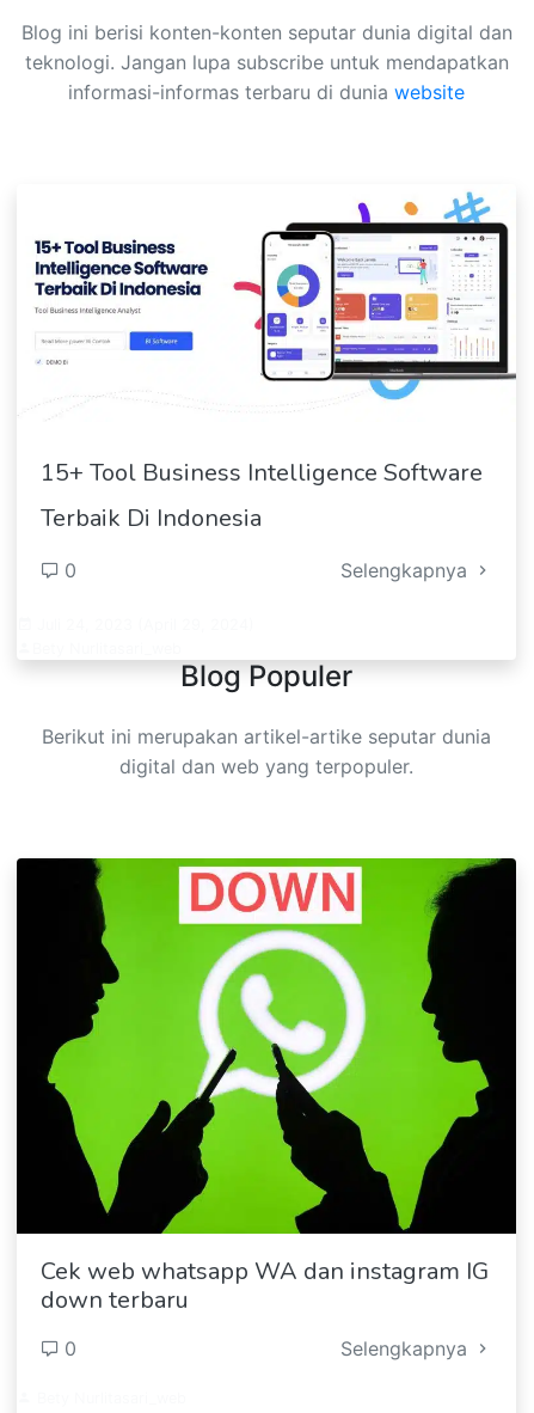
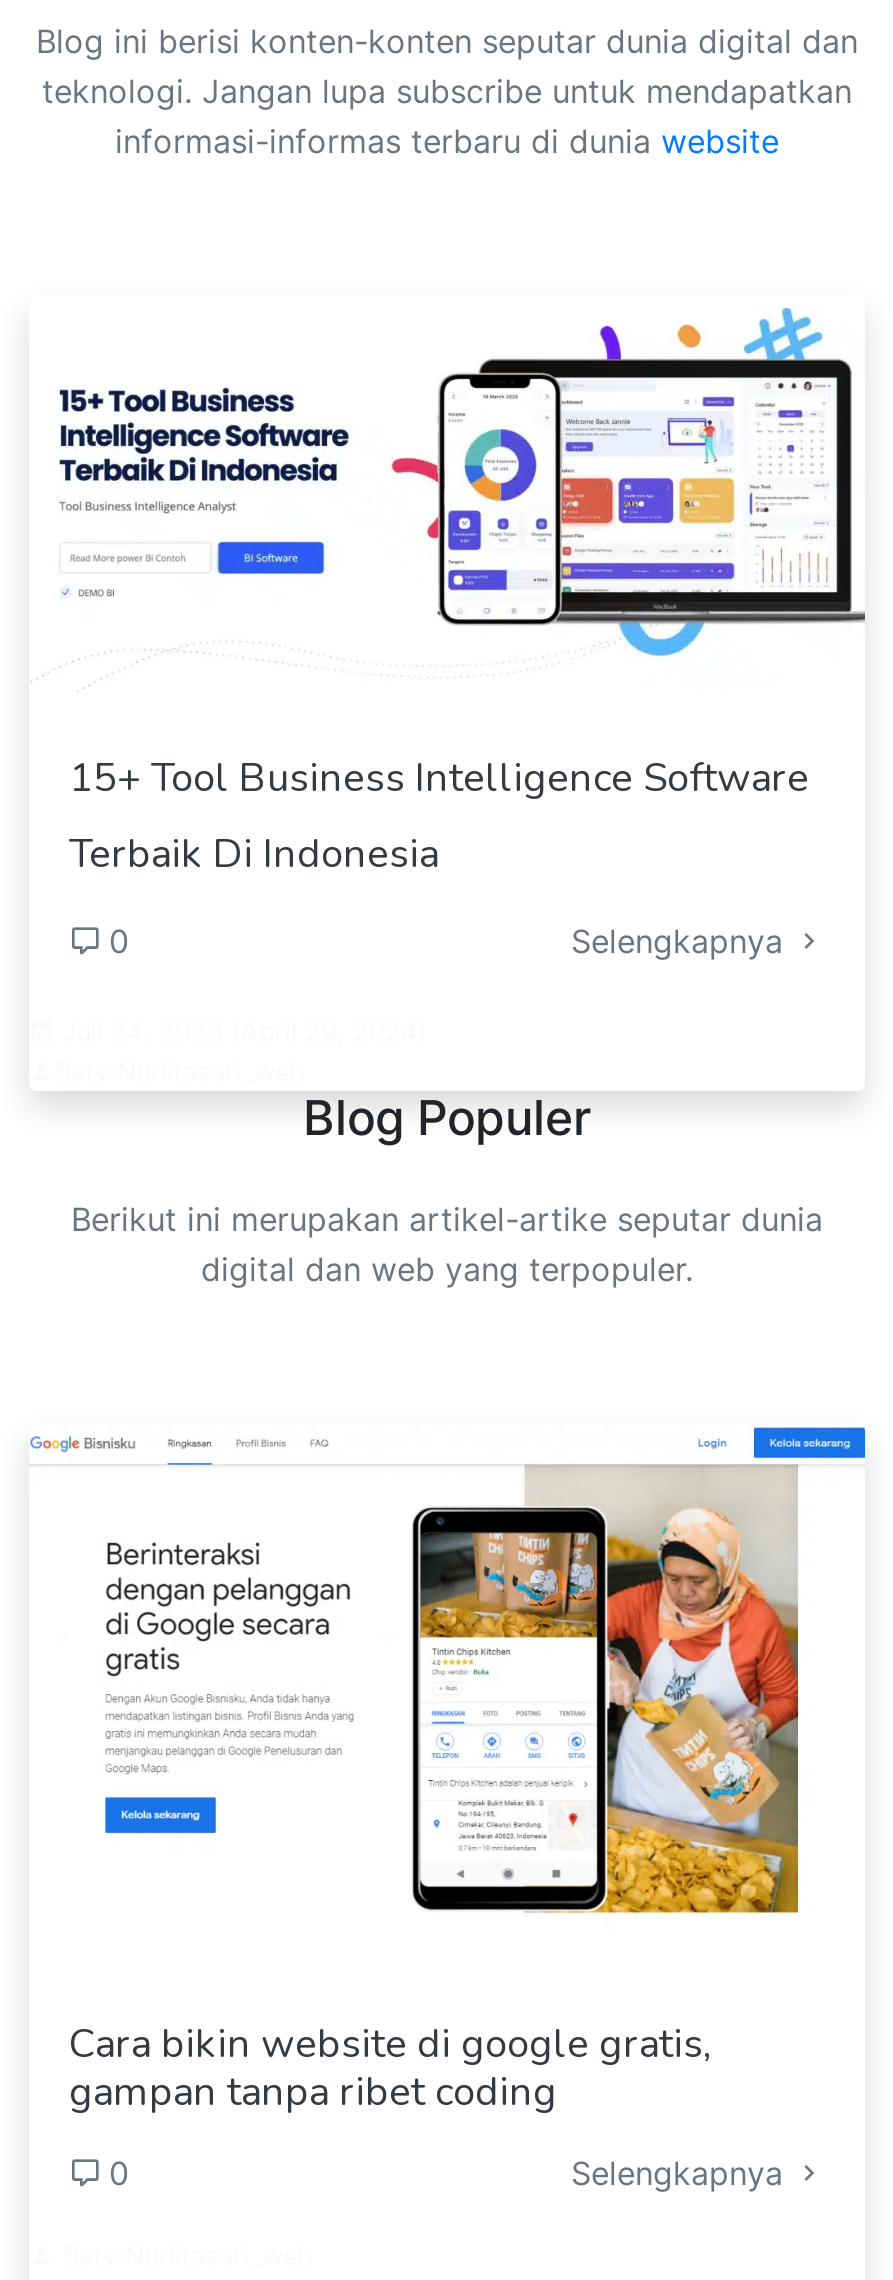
- [image]
- Cek web whatsapp WA dan instagram IG
- down terbaru
+ [image]
+ Cara bikin website di google gratis,
+ gampan tanpa ribet coding
